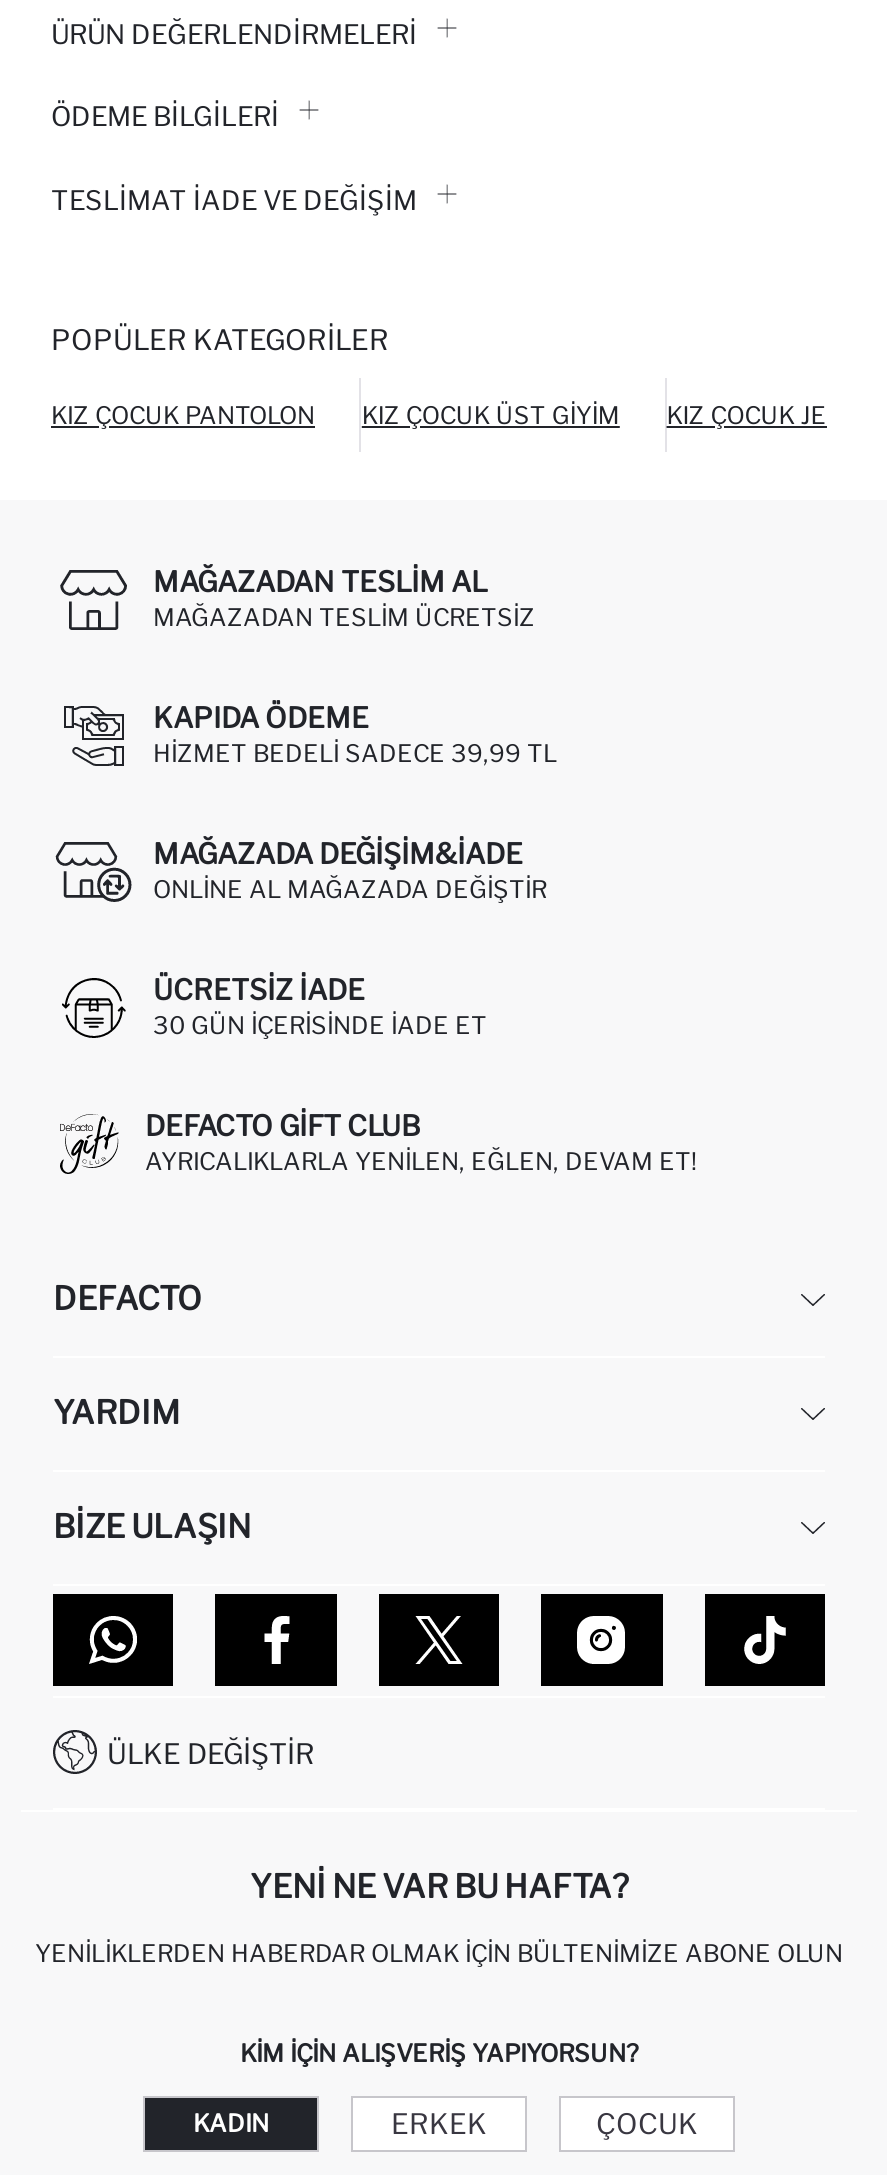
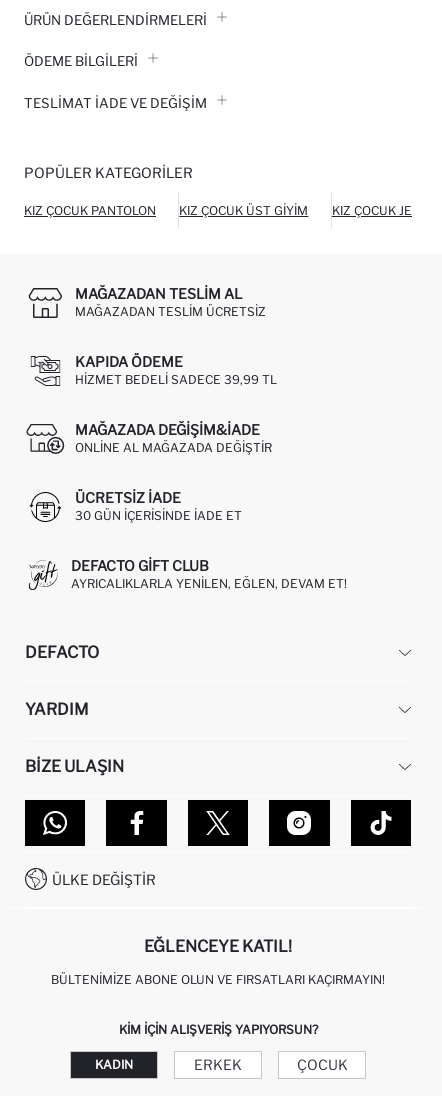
- YENI NE VAR BU HAFTA?
+ EĞLENCEYE KATIL!

- YENILIKLERDEN HABERDAR OLMAK İÇIN BÜLTENIMIZE ABONE OLUN
+ BÜLTENIMIZE ABONE OLUN VE FIRSATLARI KAÇIRMAYIN!
